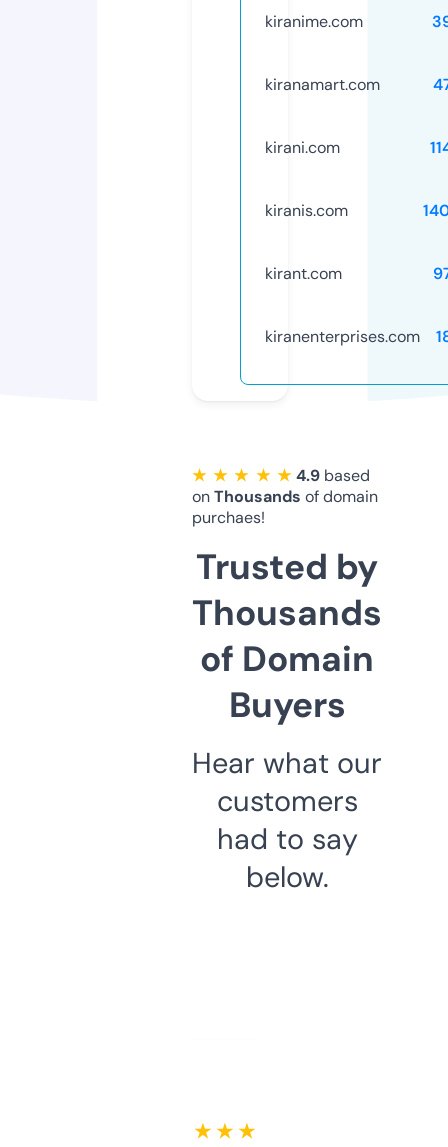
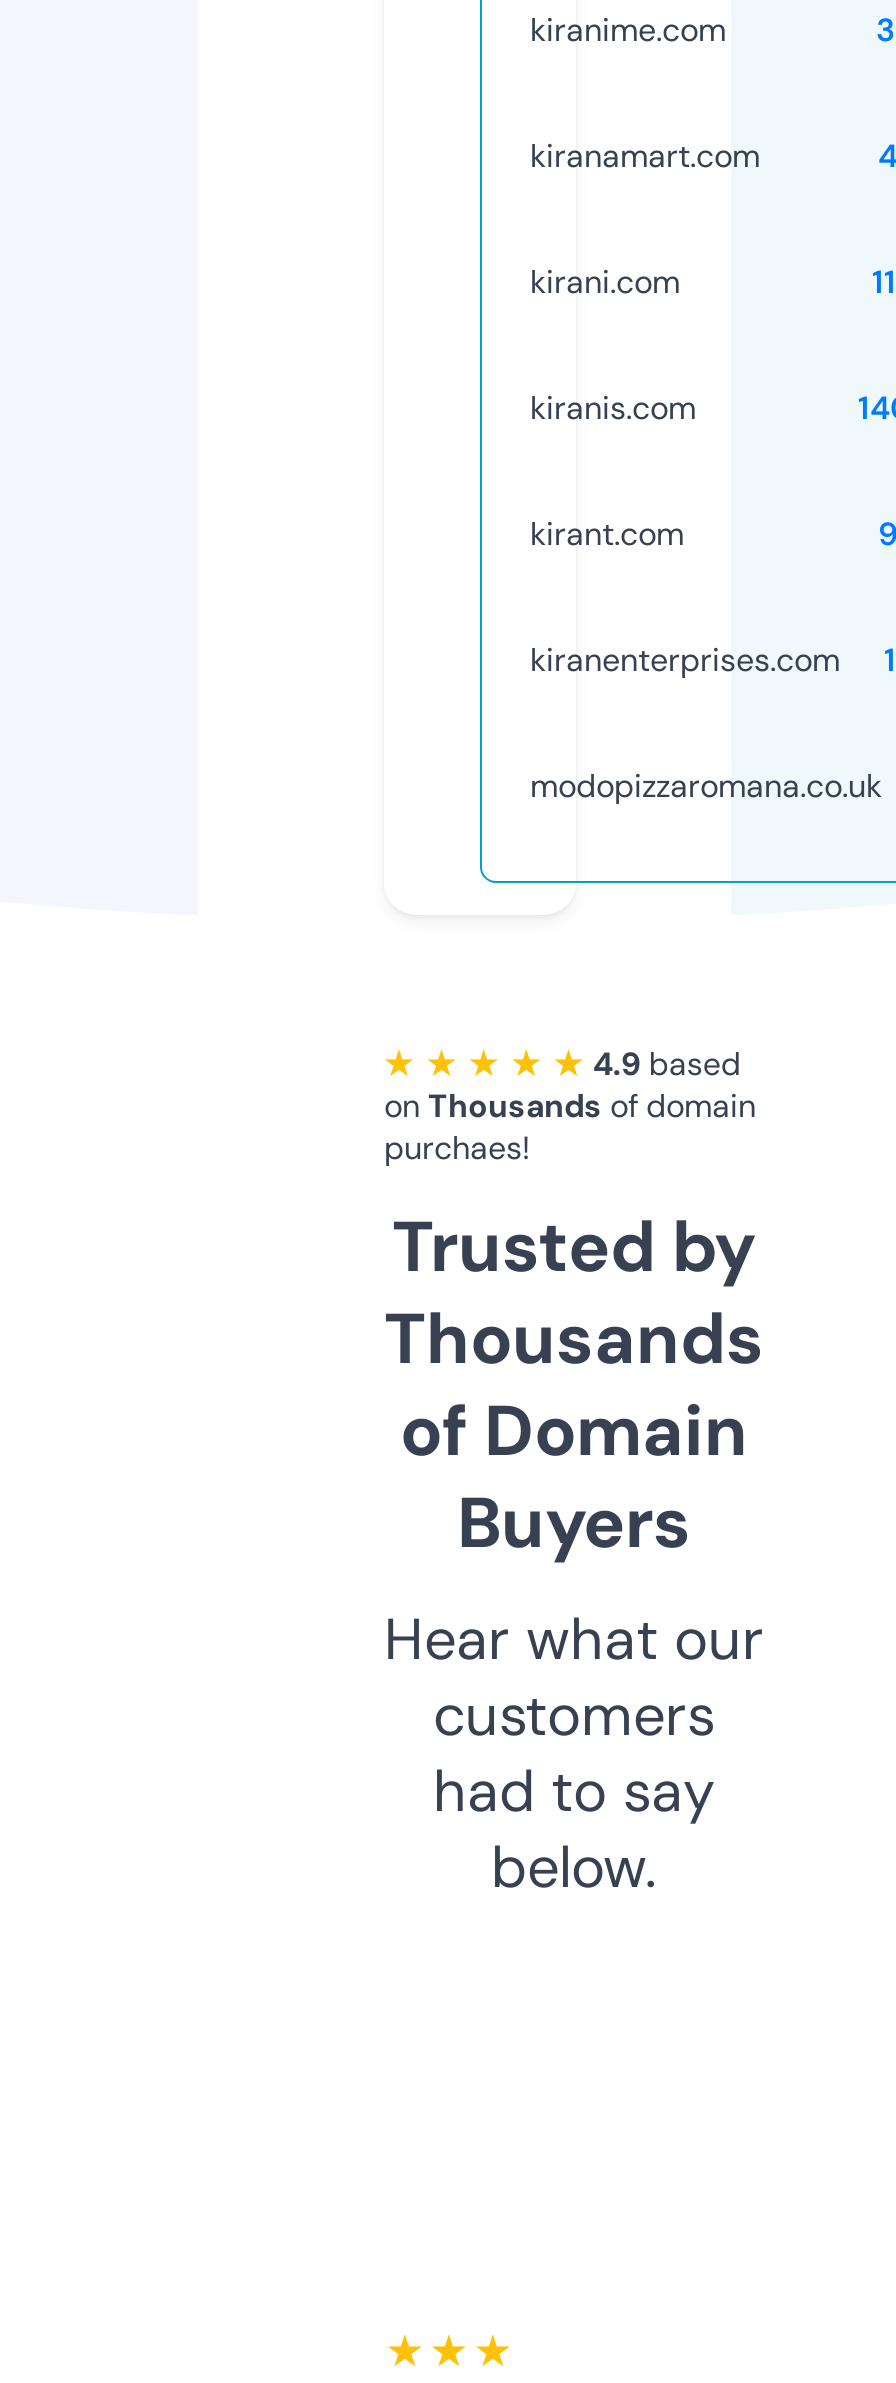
+ modopizzaromana.co.uk
